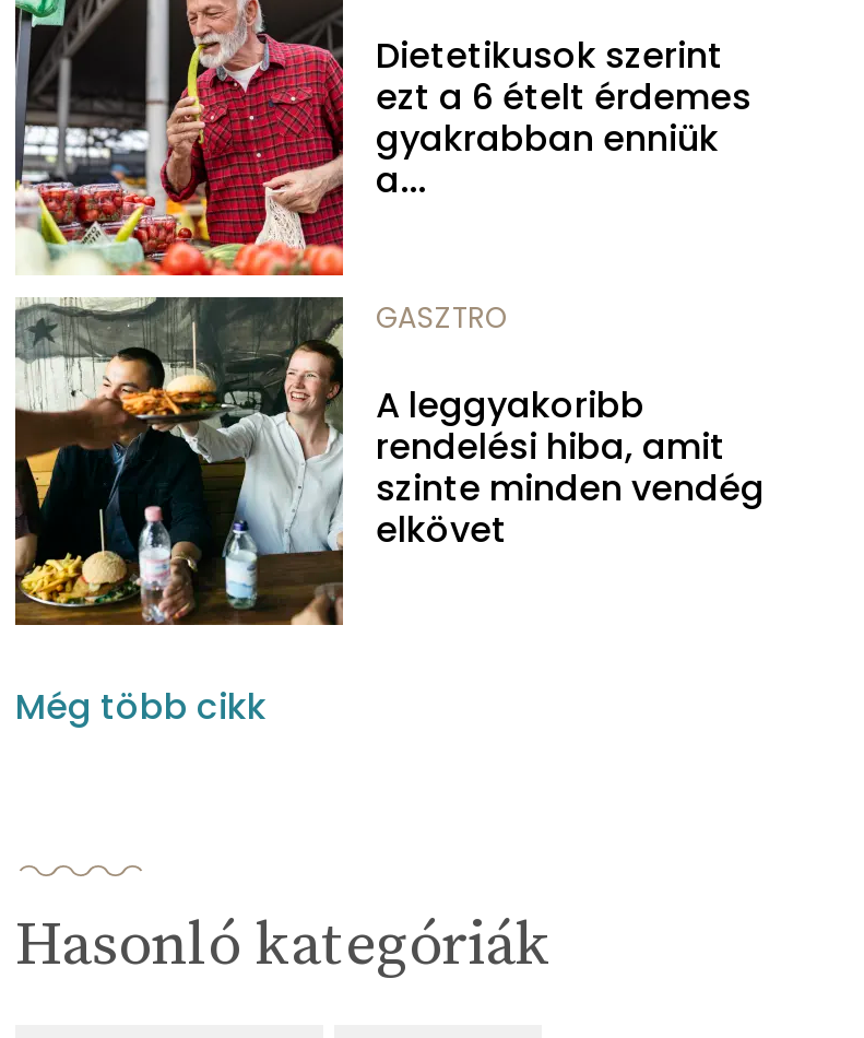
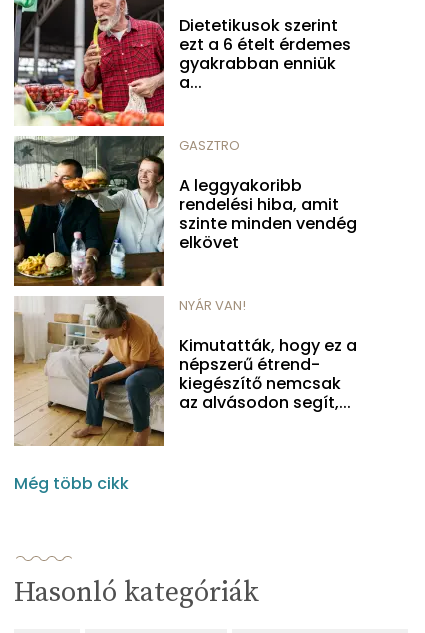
+ [image]
+ NYÁR VAN!
+ Kimutatták, hogy ez a
+ népszerű étrend-
+ kiegészítő nemcsak
+ az alvásodon segít,...
